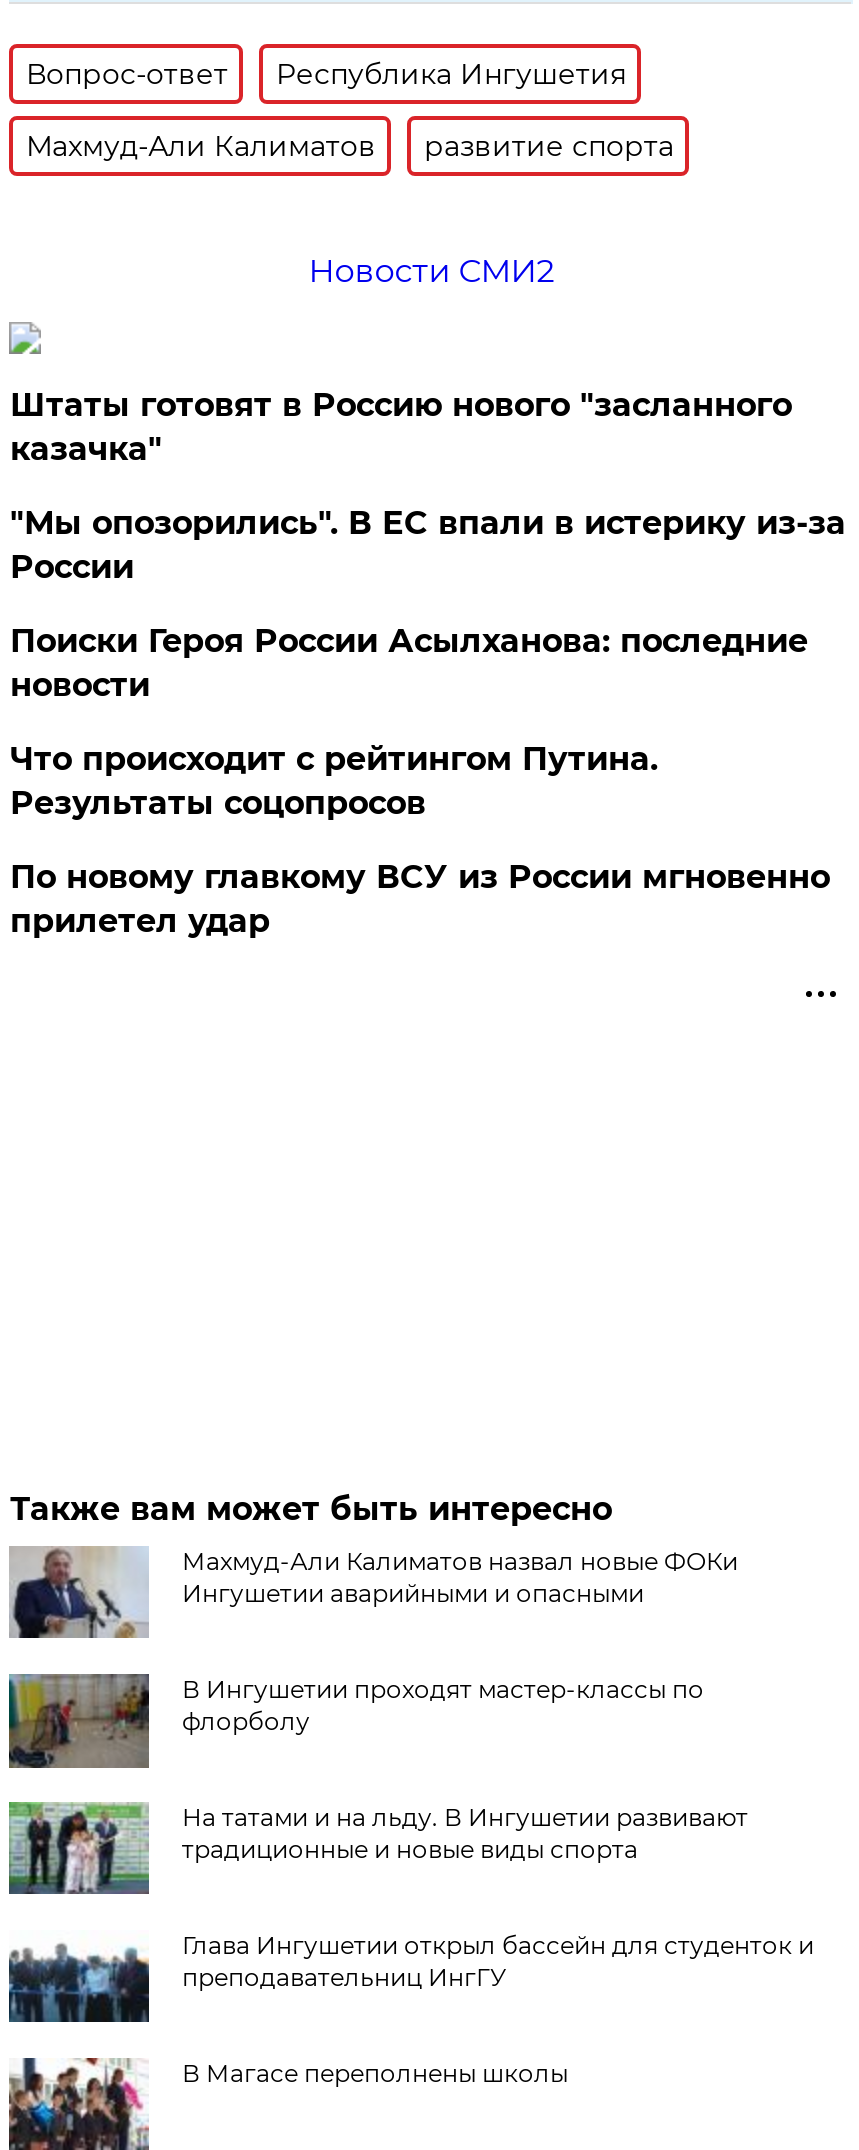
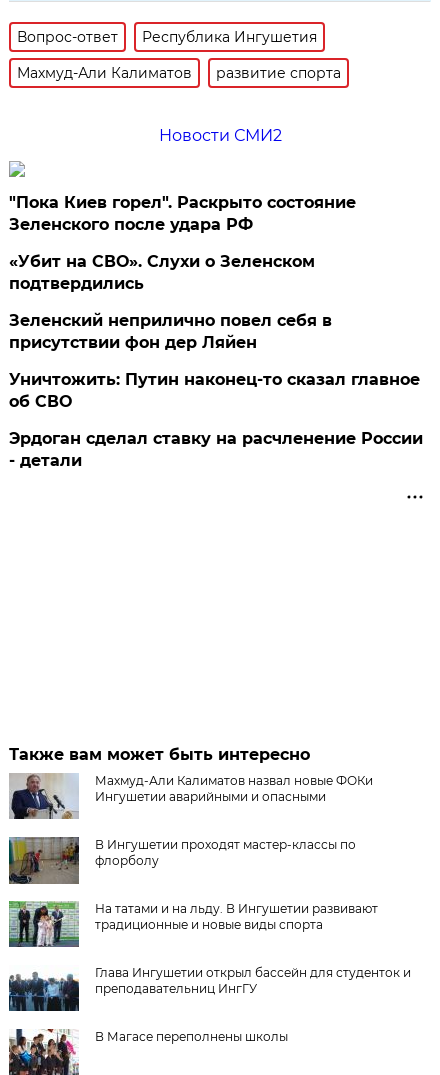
- Штаты готовят в Россию нового "засланного
- казачка"
+ "Пока Киев горел". Раскрыто состояние
+ Зеленского после удара РФ

- "Мы опозорились". В ЕС впали в истерику из-за
- России
+ «Убит на СВО». Слухи о Зеленском
+ подтвердились

- Поиски Героя России Асылханова: последние
- новости
+ Зеленский неприлично повел cебя в
+ присутствии фон дер Ляйен

- Что происходит с рейтингом Путина.
- Результаты соцопросов
+ Уничтожить: Путин наконец-то сказал главное
+ об СВО

- По новому главкому ВСУ из России мгновенно
- прилетел удар
+ Эрдоган сделал ставку на расчленение России
+ - детали
